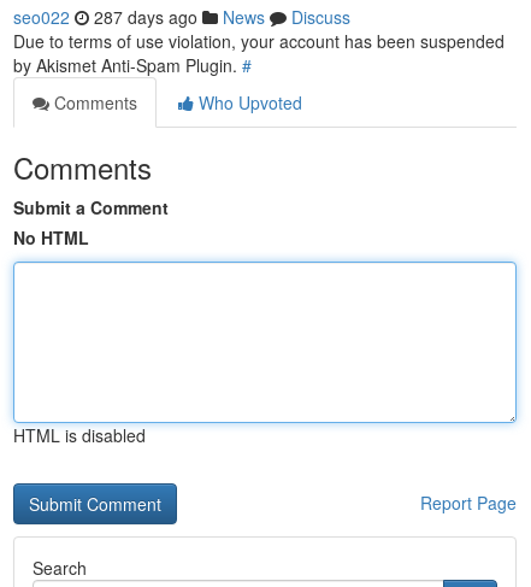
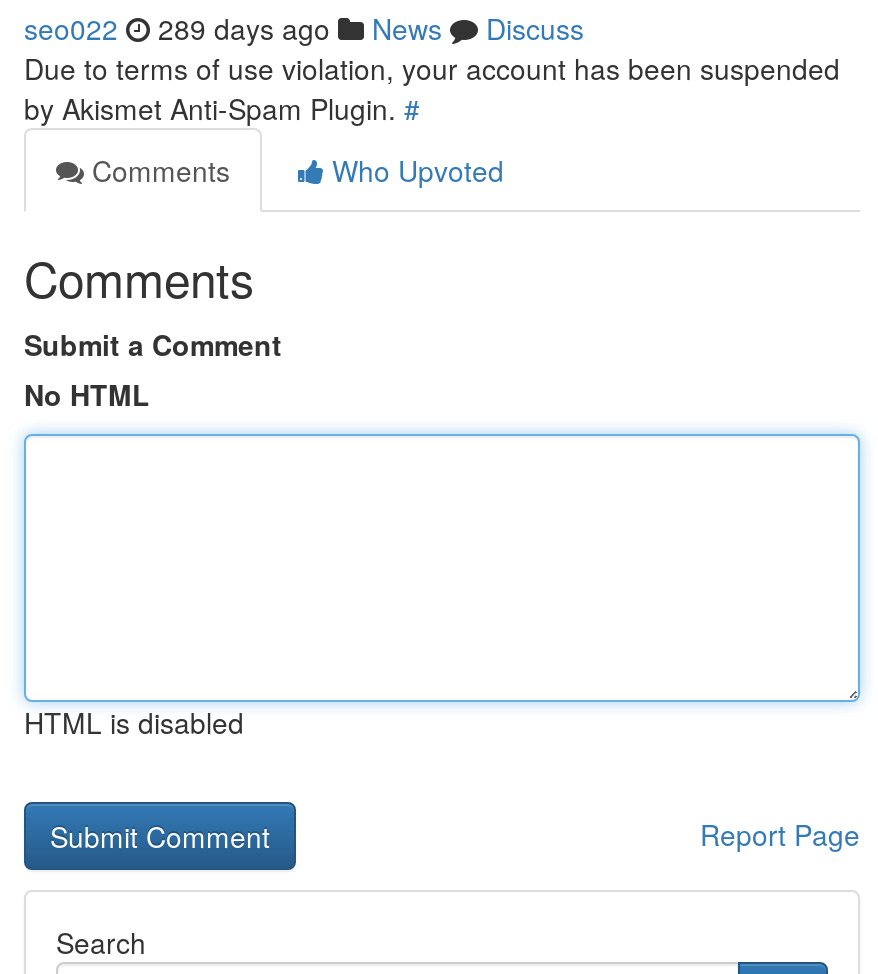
- seo022 287 days ago News Discuss
+ seo022 289 days ago News Discuss
